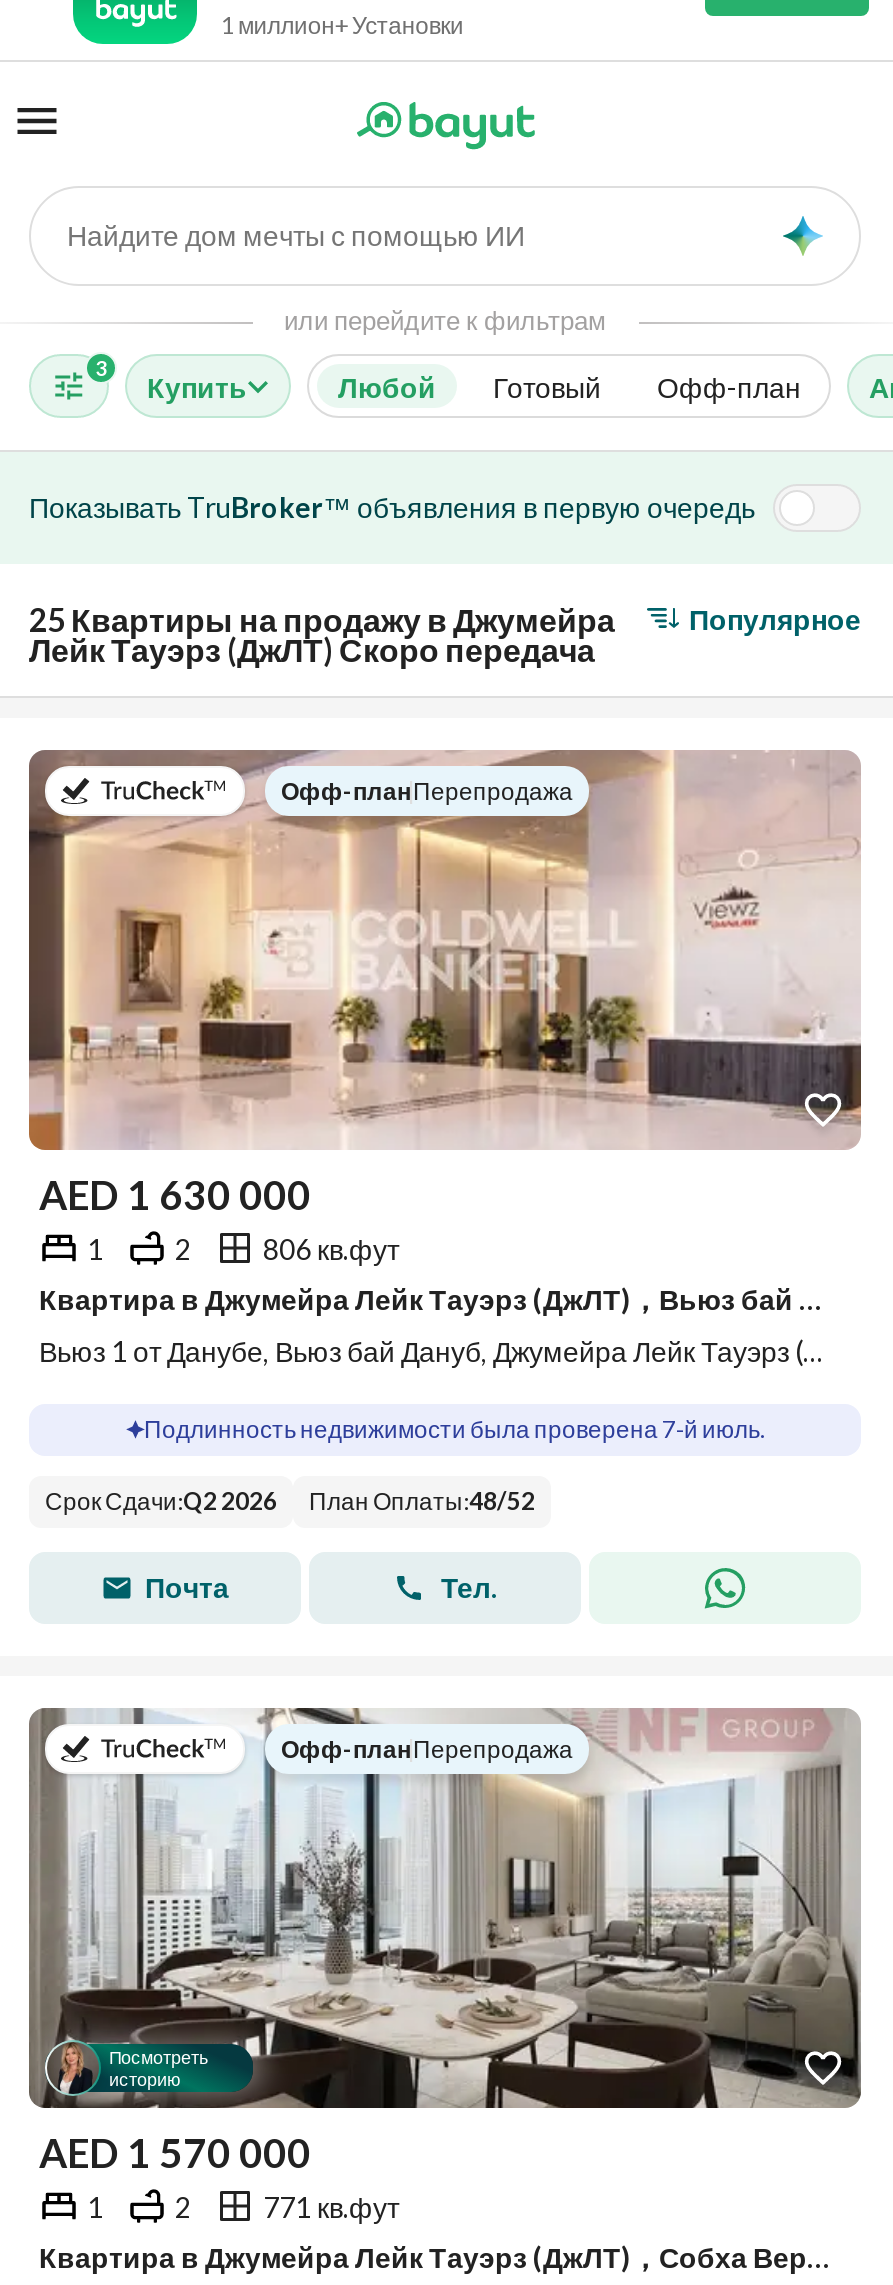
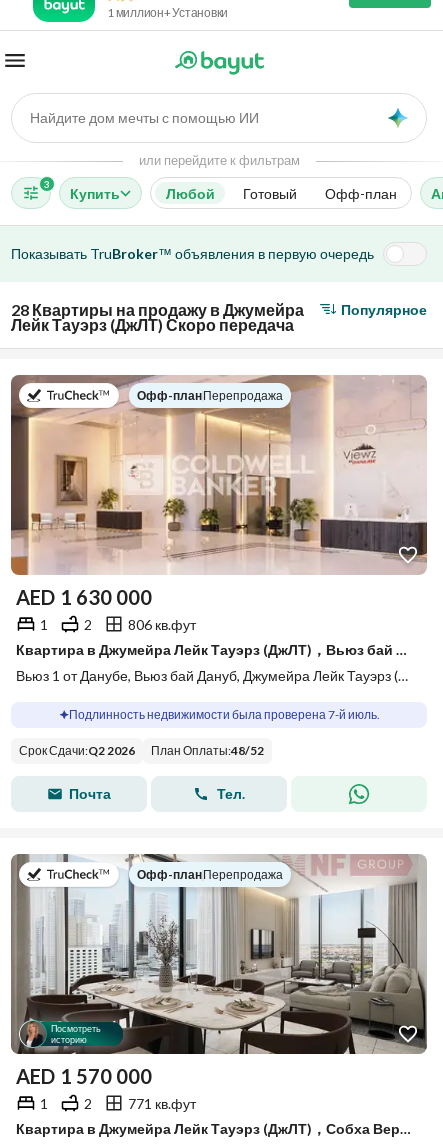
- 25 Квартиры на продажу в Джумейра
+ 28 Квартиры на продажу в Джумейра
